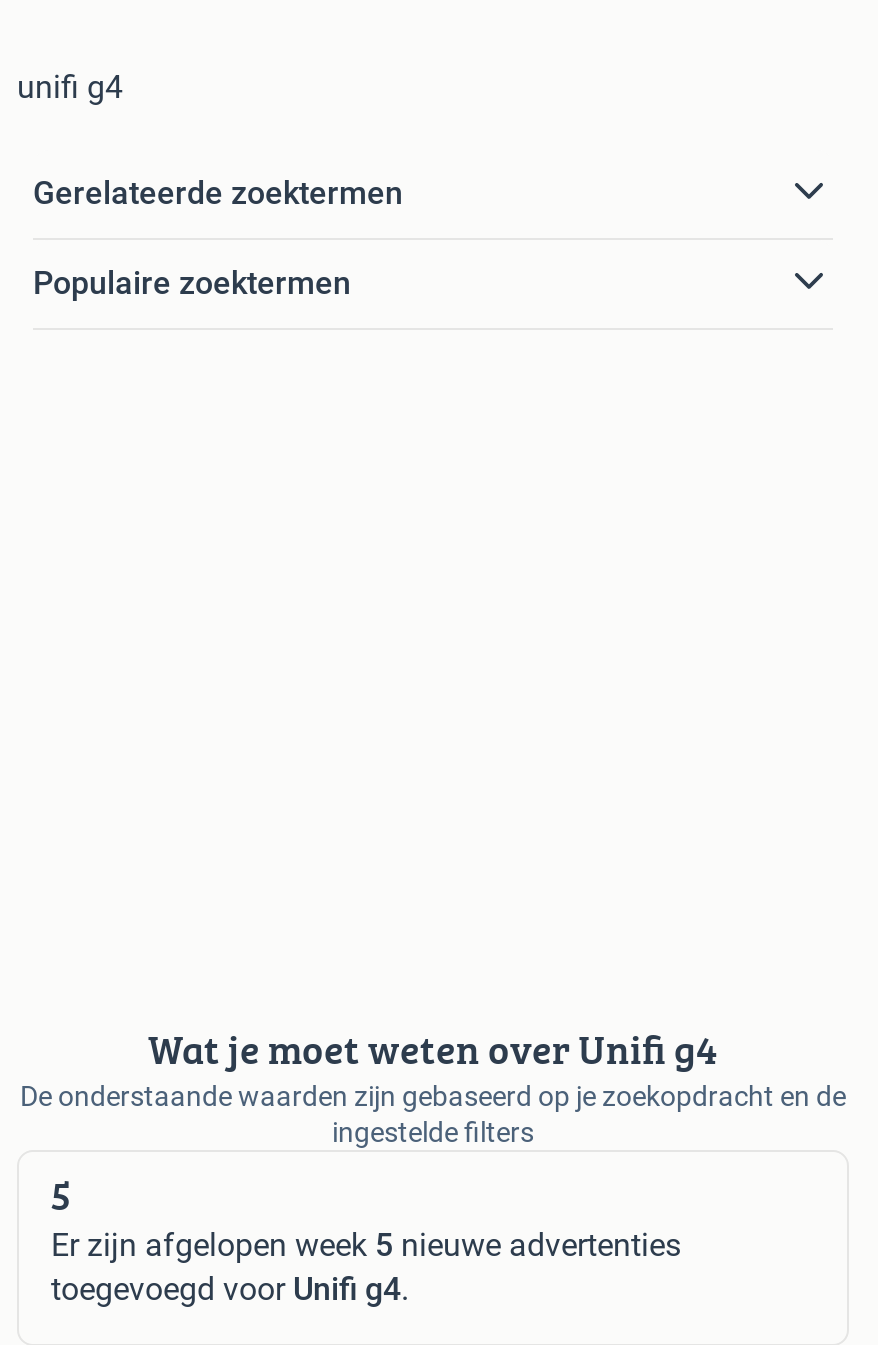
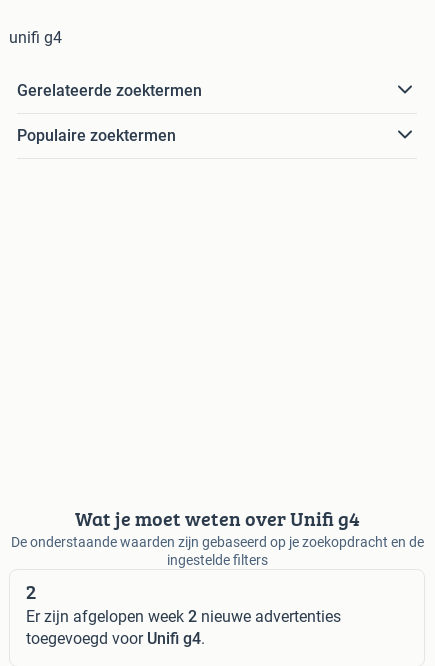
- 5
+ 2

- Er zijn afgelopen week 5 nieuwe advertenties
+ Er zijn afgelopen week 2 nieuwe advertenties
